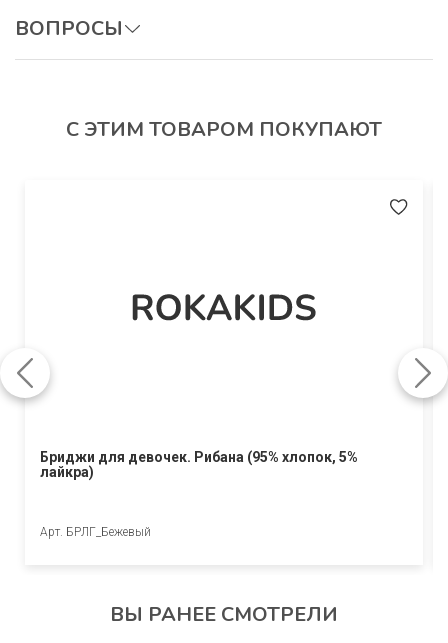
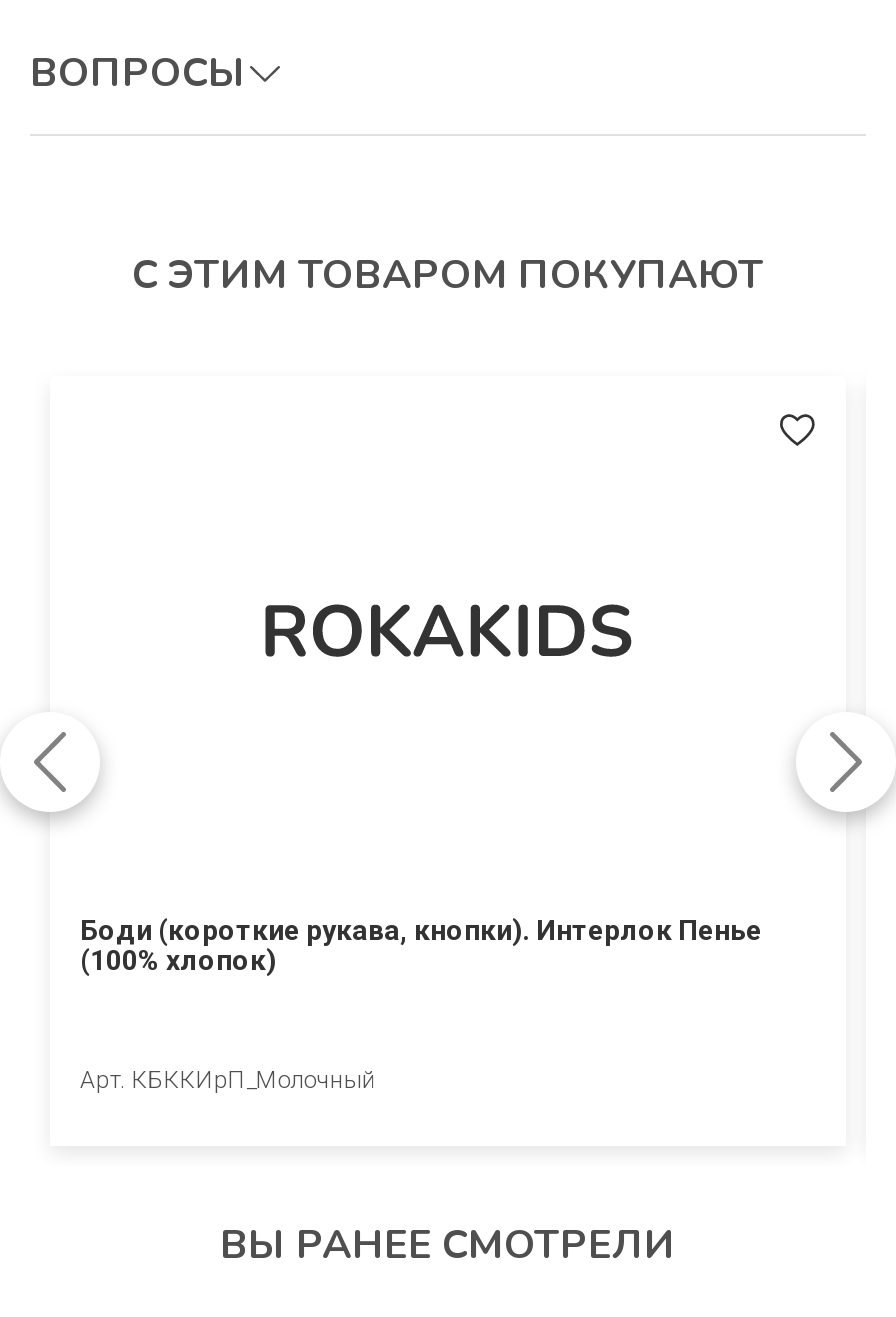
- Бриджи для девочек. Рибана (95% хлопок, 5%
- лайкра)
+ Боди (короткие рукава, кнопки). Интерлок Пенье
+ (100% хлопок)

- Арт. БРЛГ_Бежевый
+ Арт. КБККИрП_Молочный
